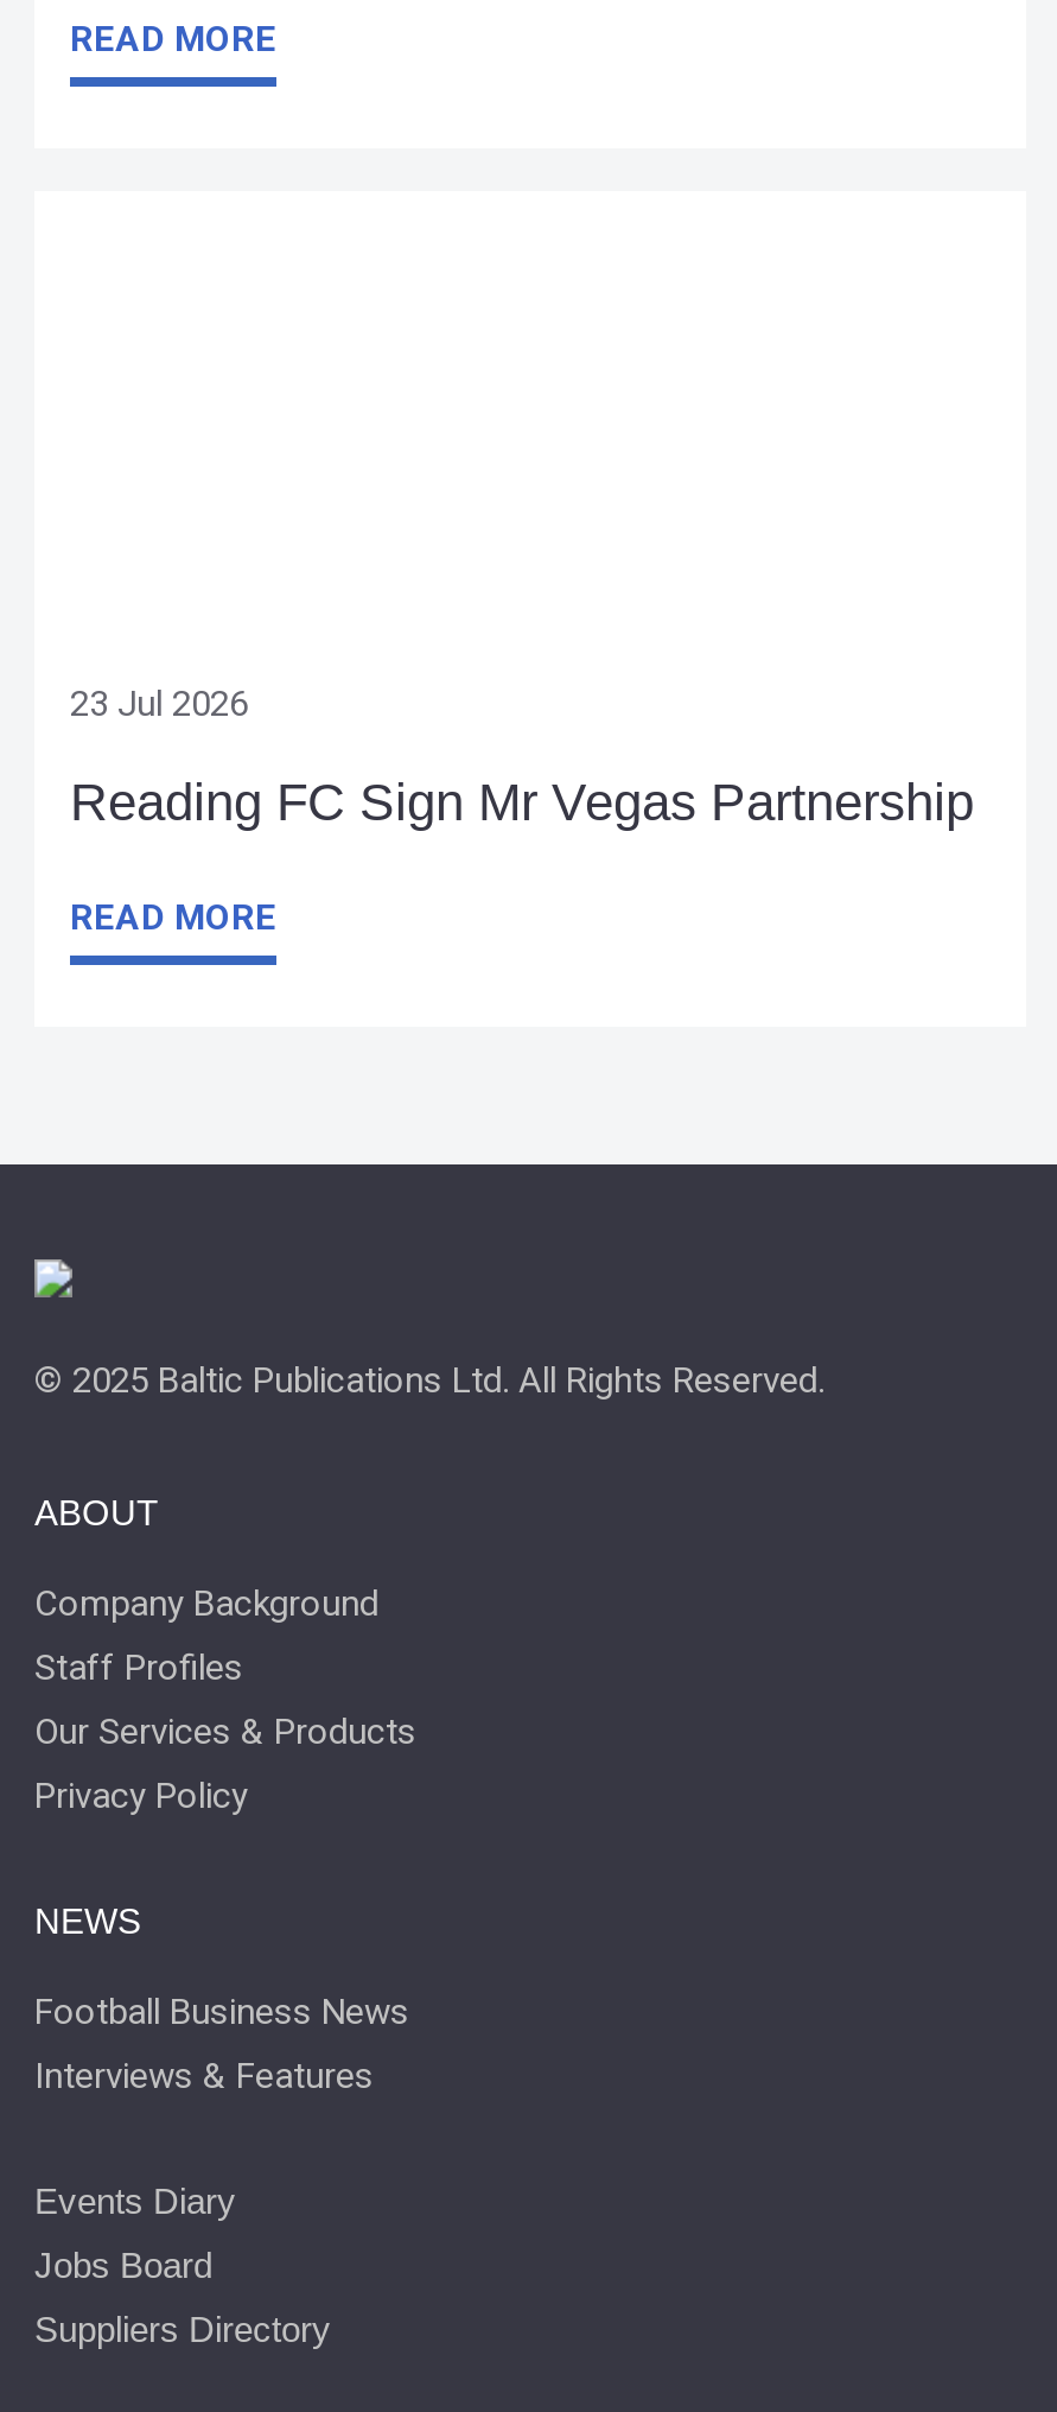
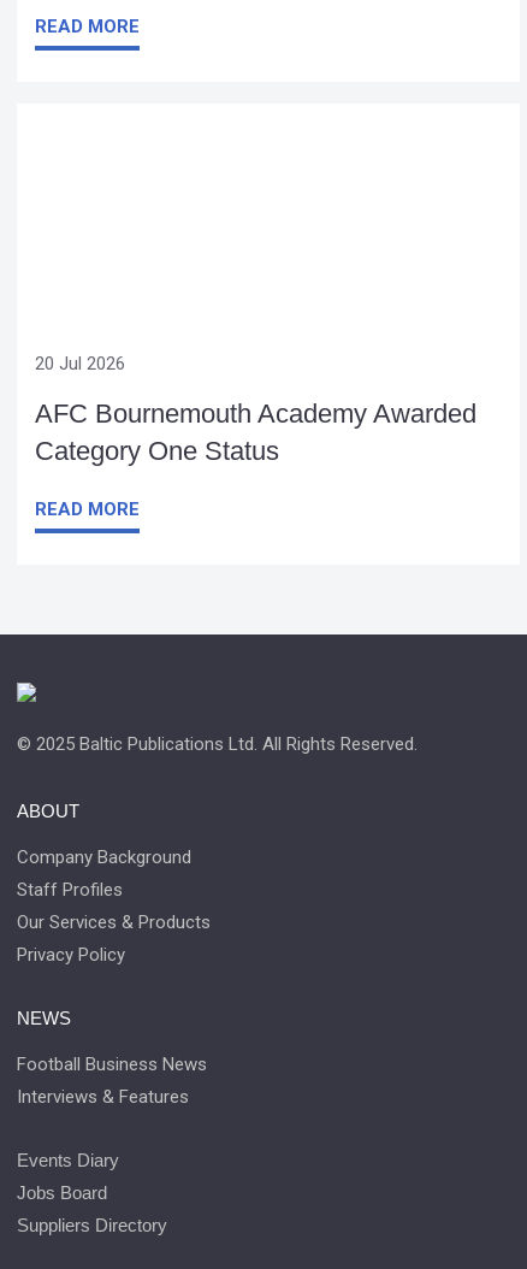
- 23 Jul 2026
+ 20 Jul 2026

- Reading FC Sign Mr Vegas Partnership
+ AFC Bournemouth Academy Awarded
+ Category One Status
